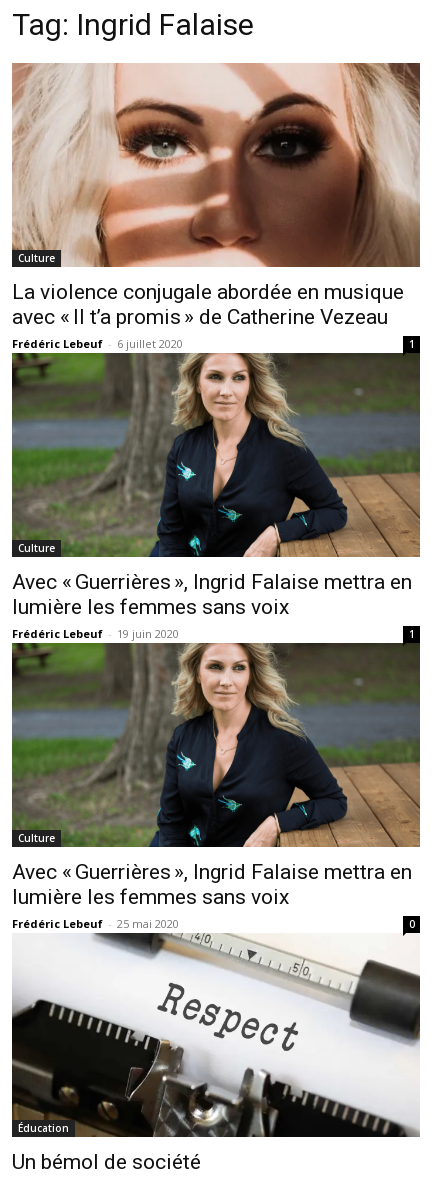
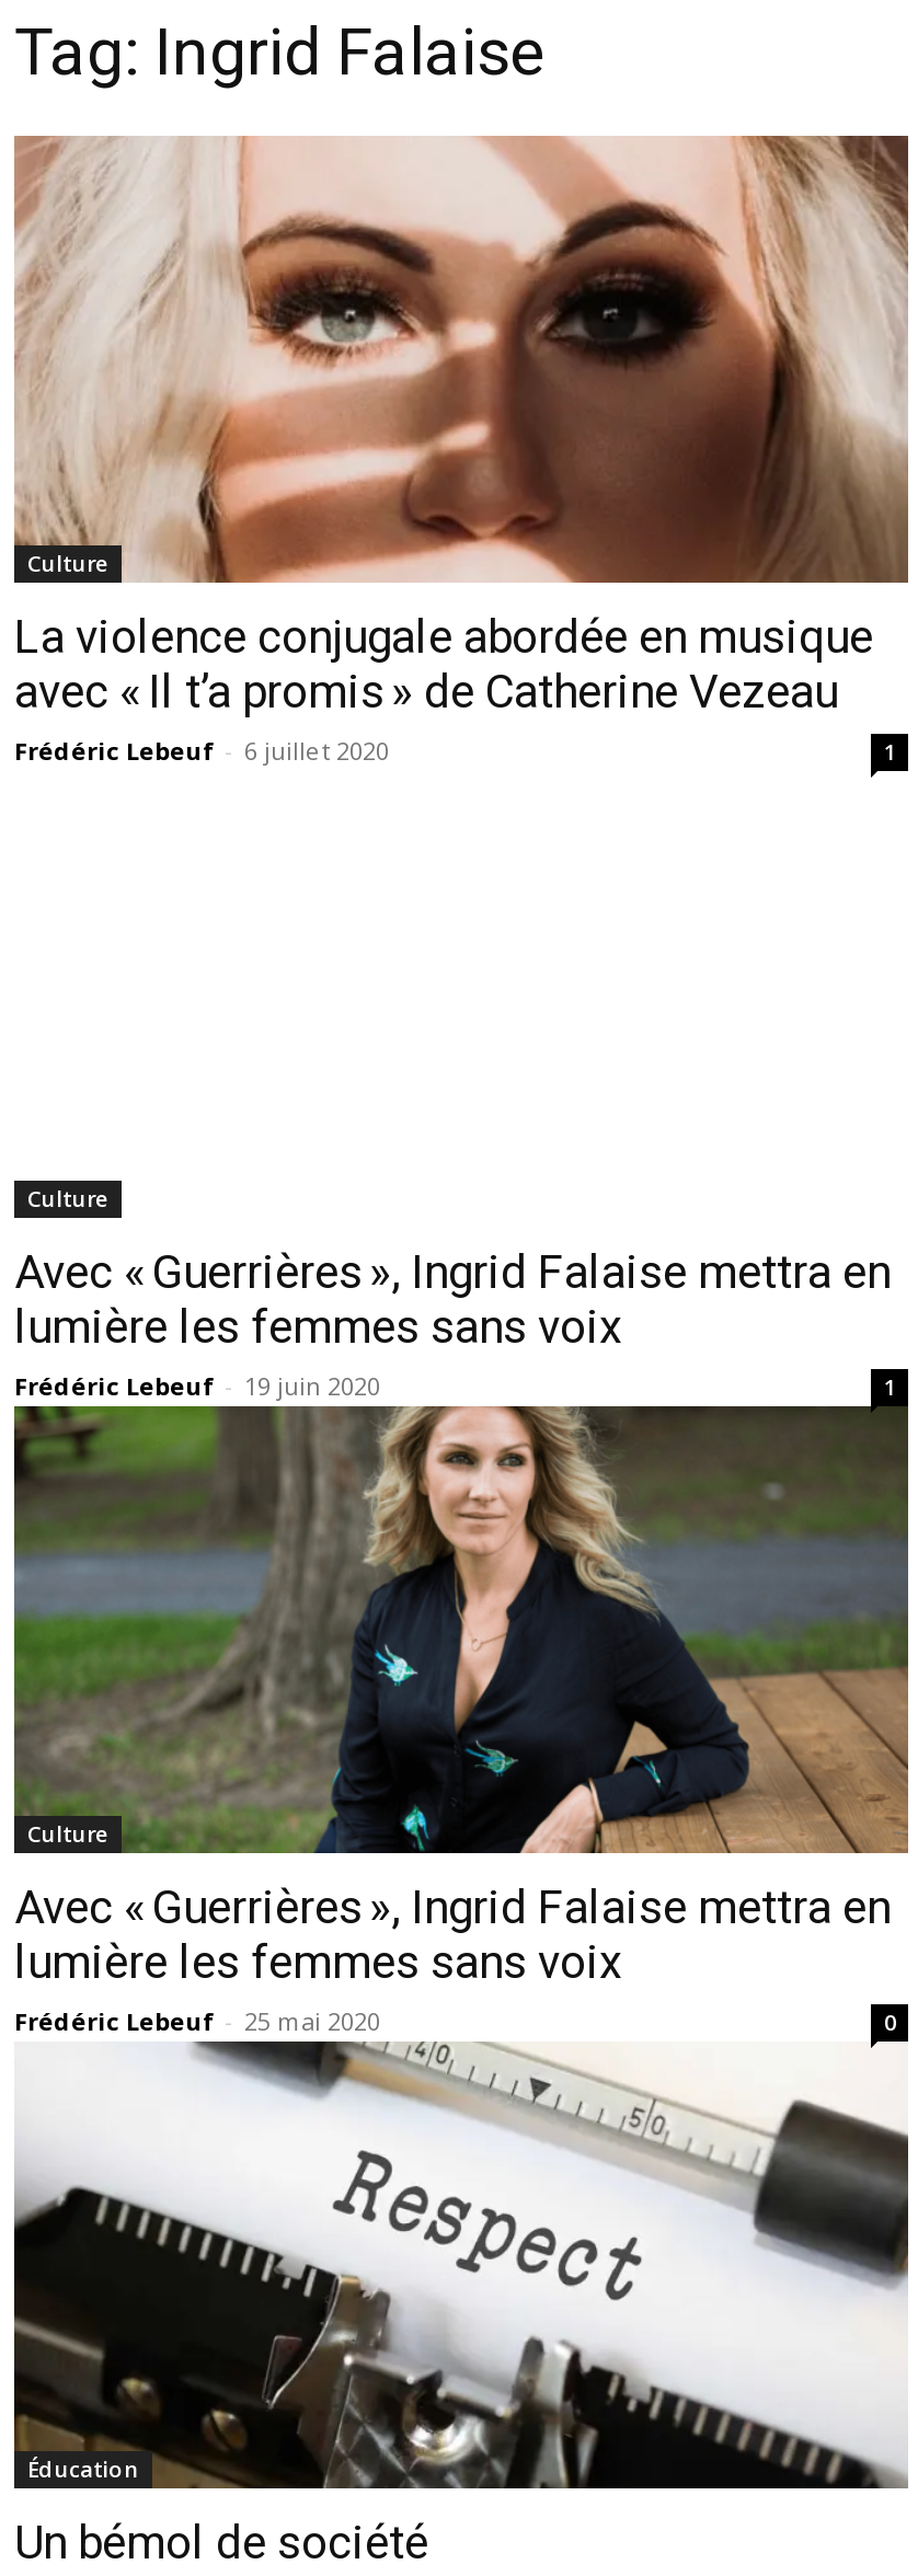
- [image]
